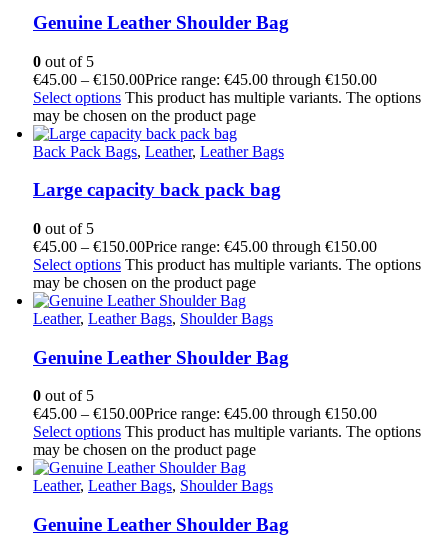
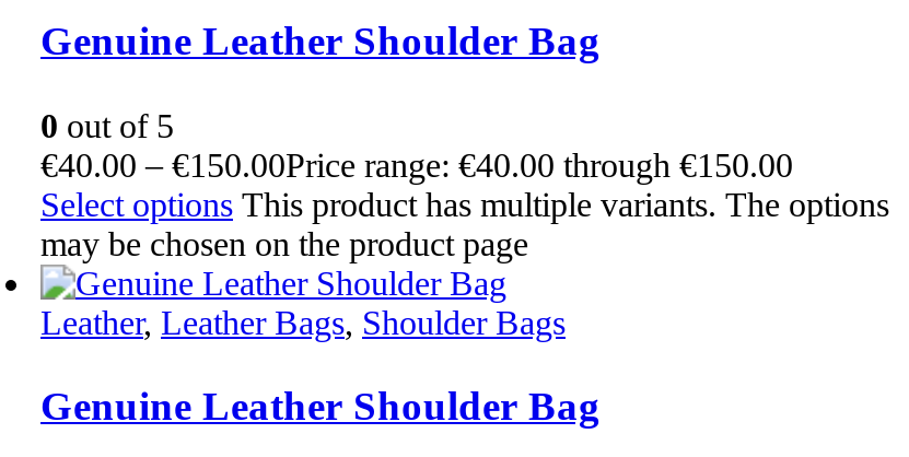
- €45.00 – €150.00Price range: €45.00 through €150.00
- Select options This product has multiple variants. The options
- may be chosen on the product page
- Back Pack Bags, Leather, Leather Bags
- Large capacity back pack bag
- 0 out of 5
- €45.00 – €150.00Price range: €45.00 through €150.00
- Select options This product has multiple variants. The options
- may be chosen on the product page
- Leather, Leather Bags, Shoulder Bags
- Genuine Leather Shoulder Bag
- 0 out of 5
- €45.00 – €150.00Price range: €45.00 through €150.00
+ €40.00 – €150.00Price range: €40.00 through €150.00
